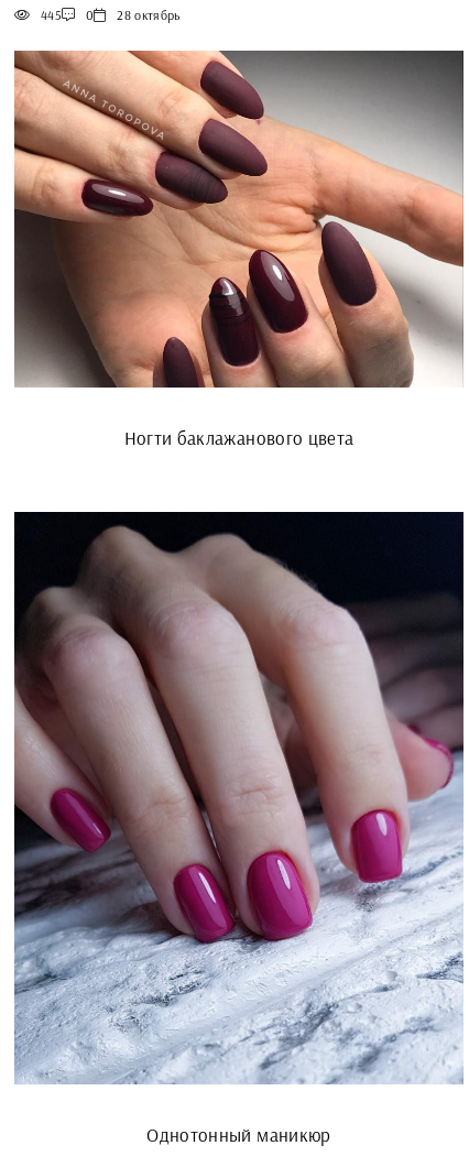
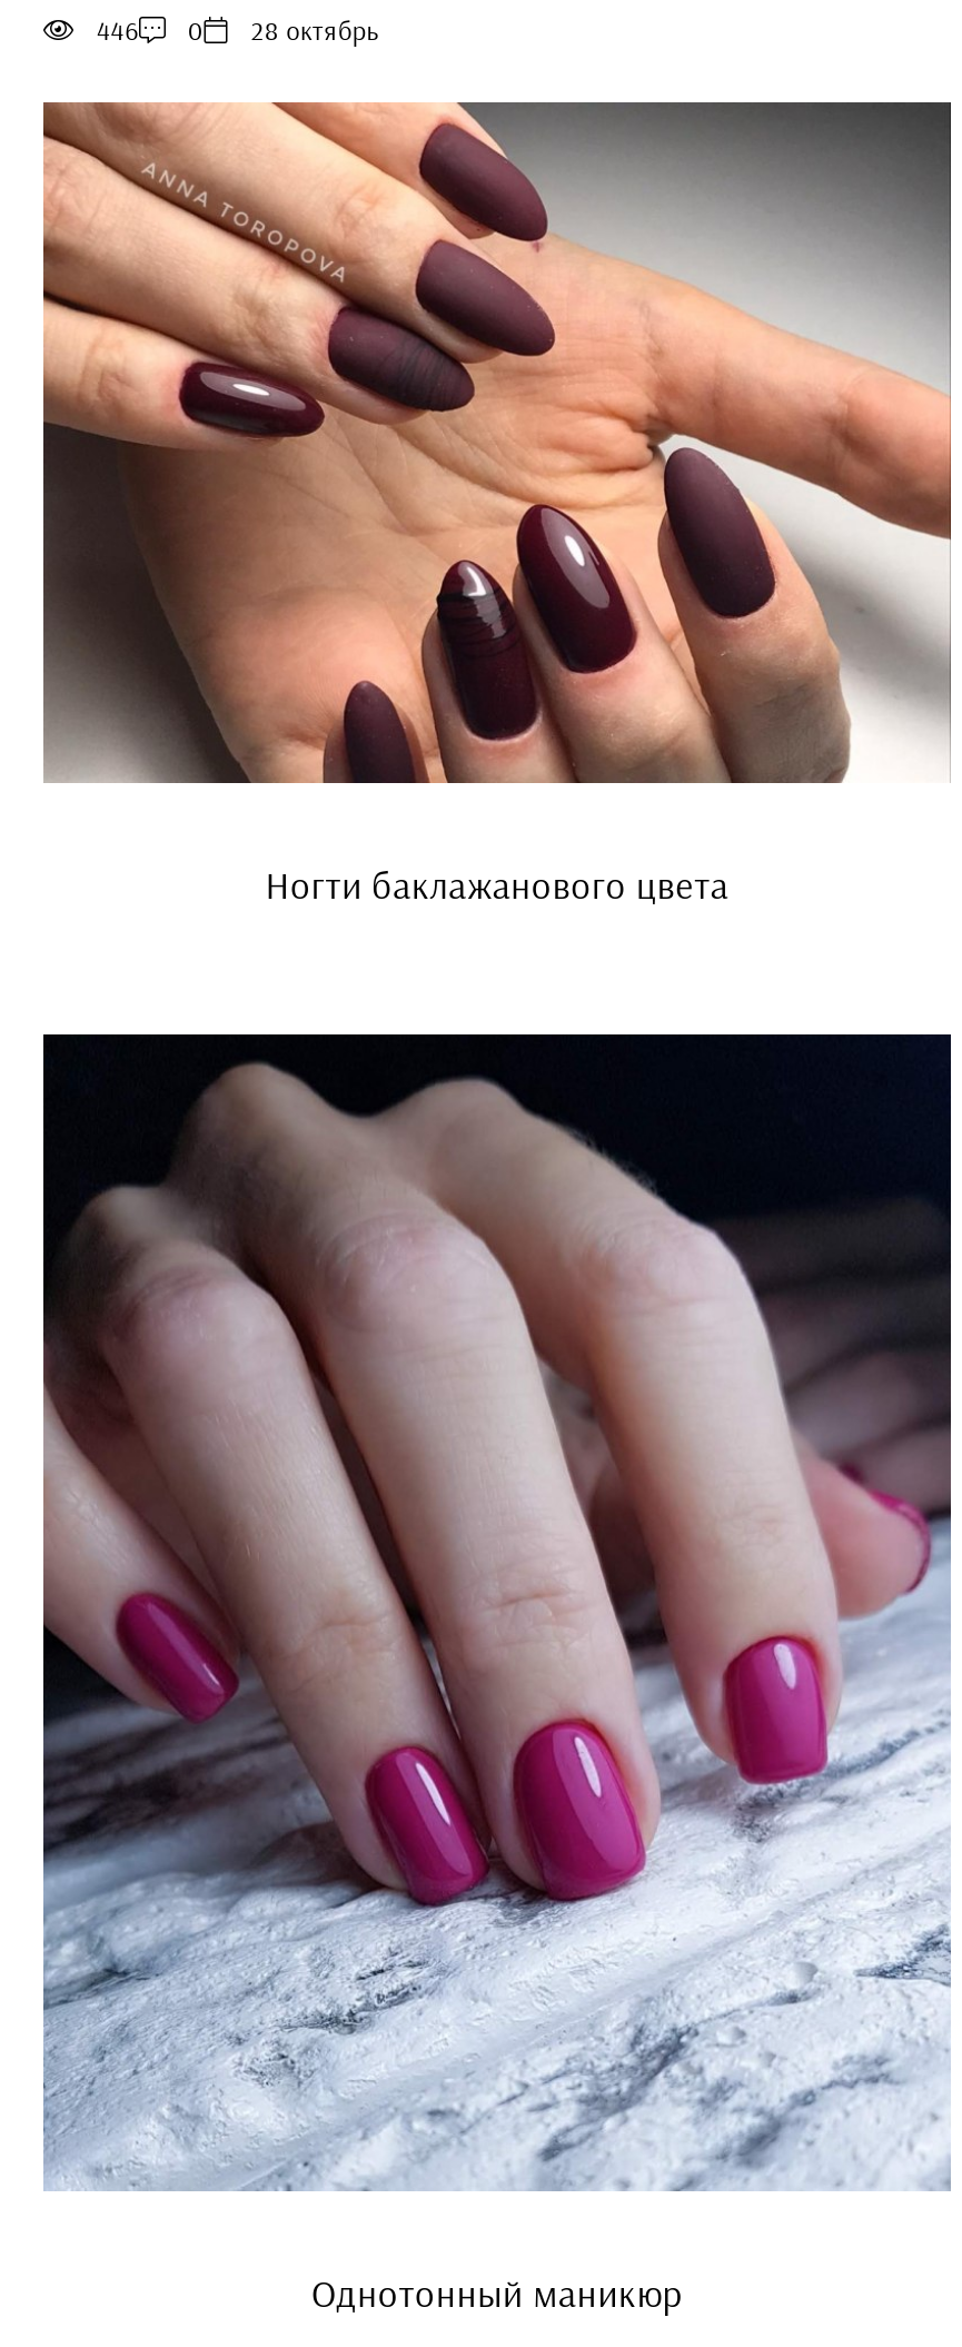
- 445 0 28 октябрь
+ 446 0 28 октябрь
